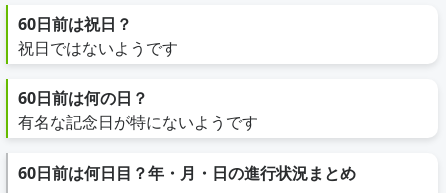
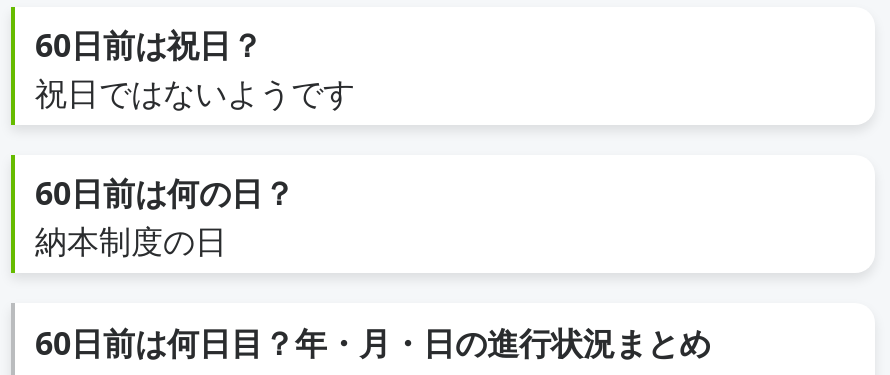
- 有名な記念日が特にないようです
+ 納本制度の日
